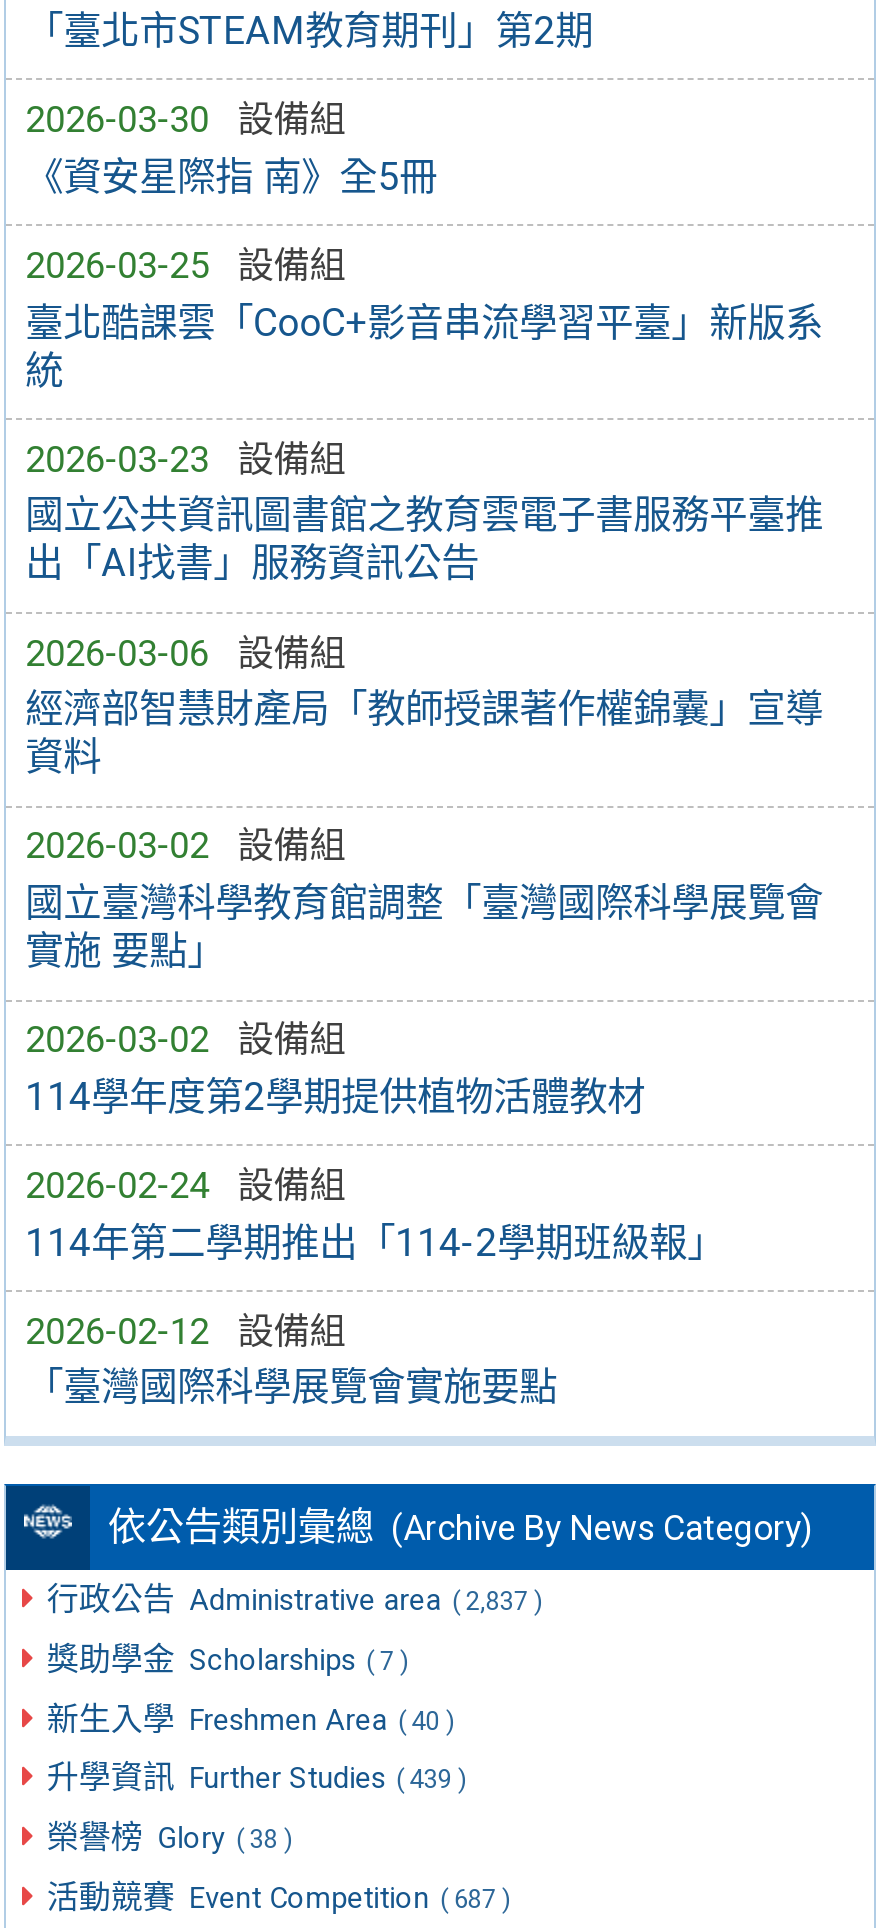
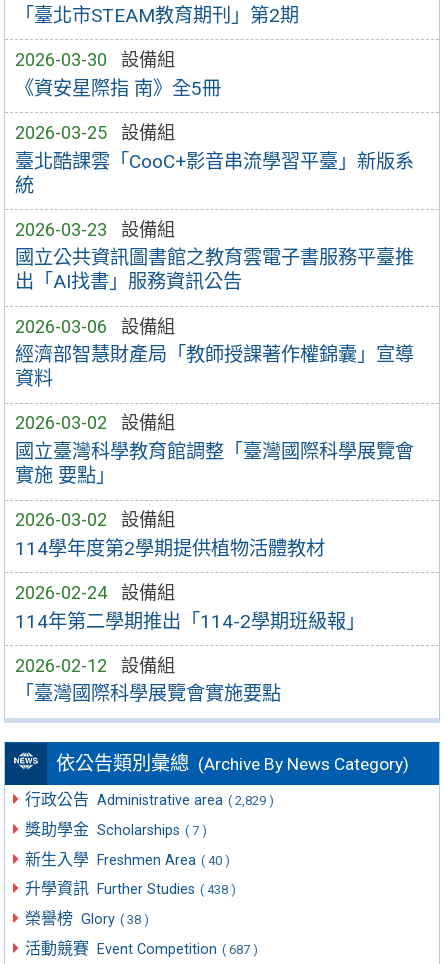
- 行政公告 Administrative area ( 2,837 )
+ 行政公告 Administrative area ( 2,829 )

- 升學資訊 Further Studies ( 439 )
+ 升學資訊 Further Studies ( 438 )
